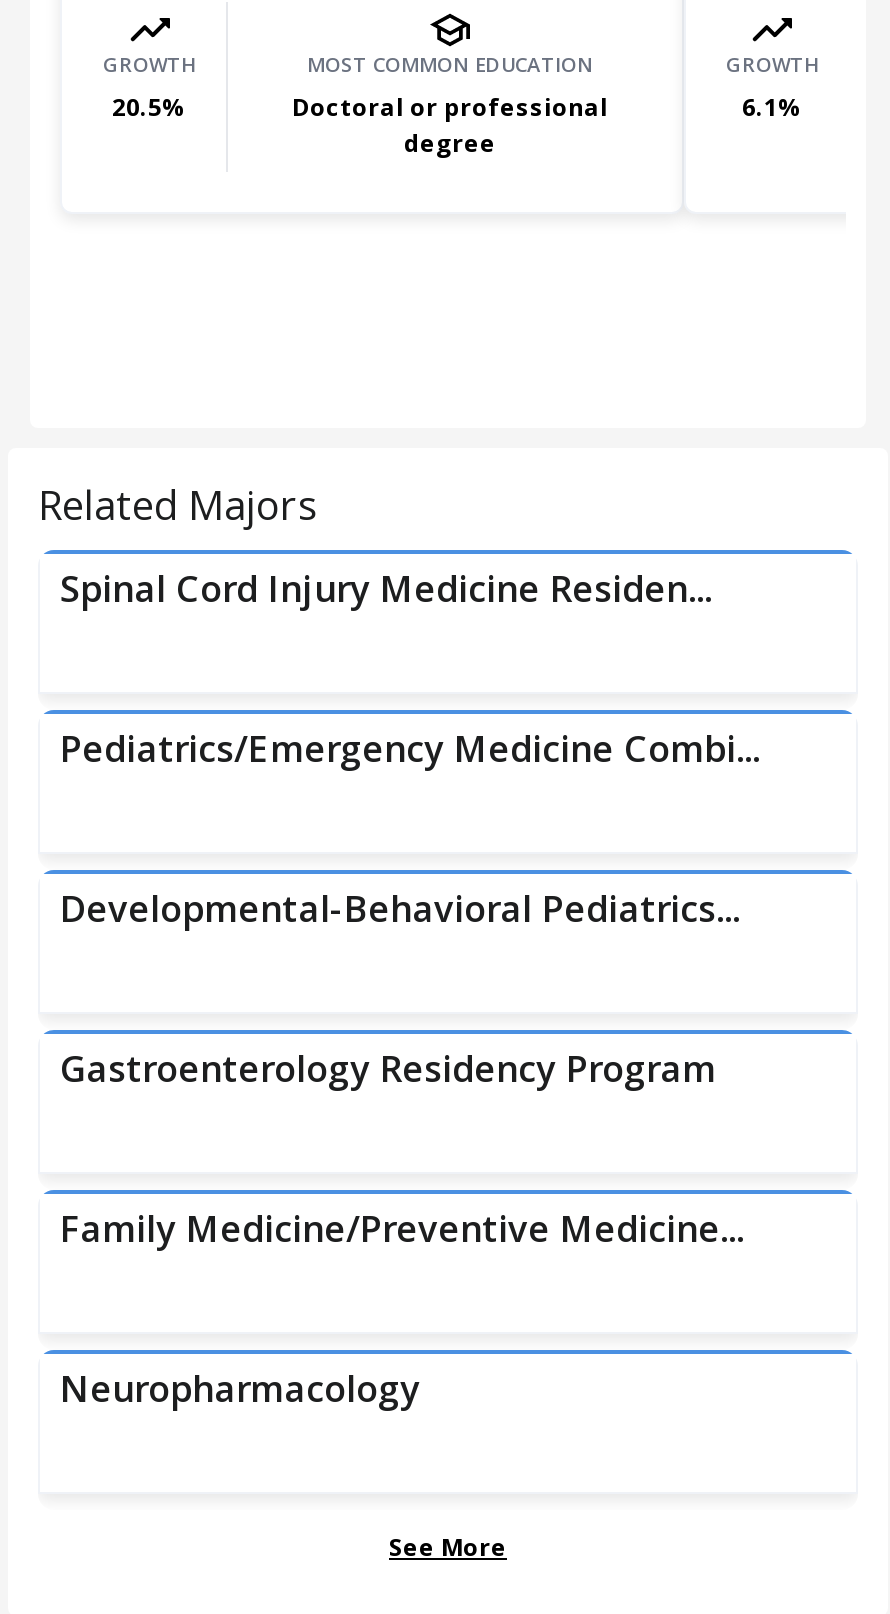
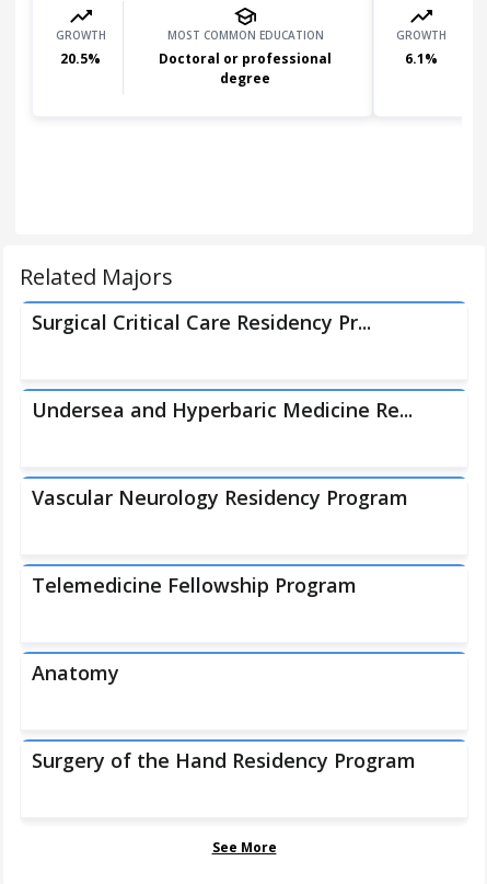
- Spinal Cord Injury Medicine Residen...
+ Surgical Critical Care Residency Pr...

- Pediatrics/Emergency Medicine Combi...
+ Undersea and Hyperbaric Medicine Re...

- Developmental-Behavioral Pediatrics...
+ Vascular Neurology Residency Program

- Gastroenterology Residency Program
+ Telemedicine Fellowship Program

- Family Medicine/Preventive Medicine...
+ Anatomy

- Neuropharmacology
+ Surgery of the Hand Residency Program
